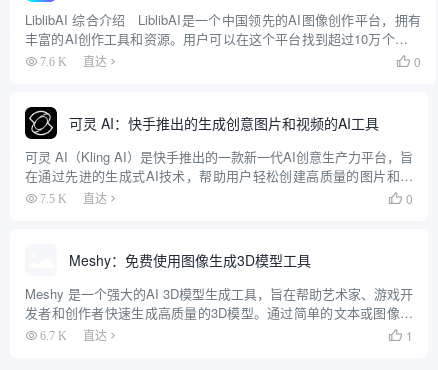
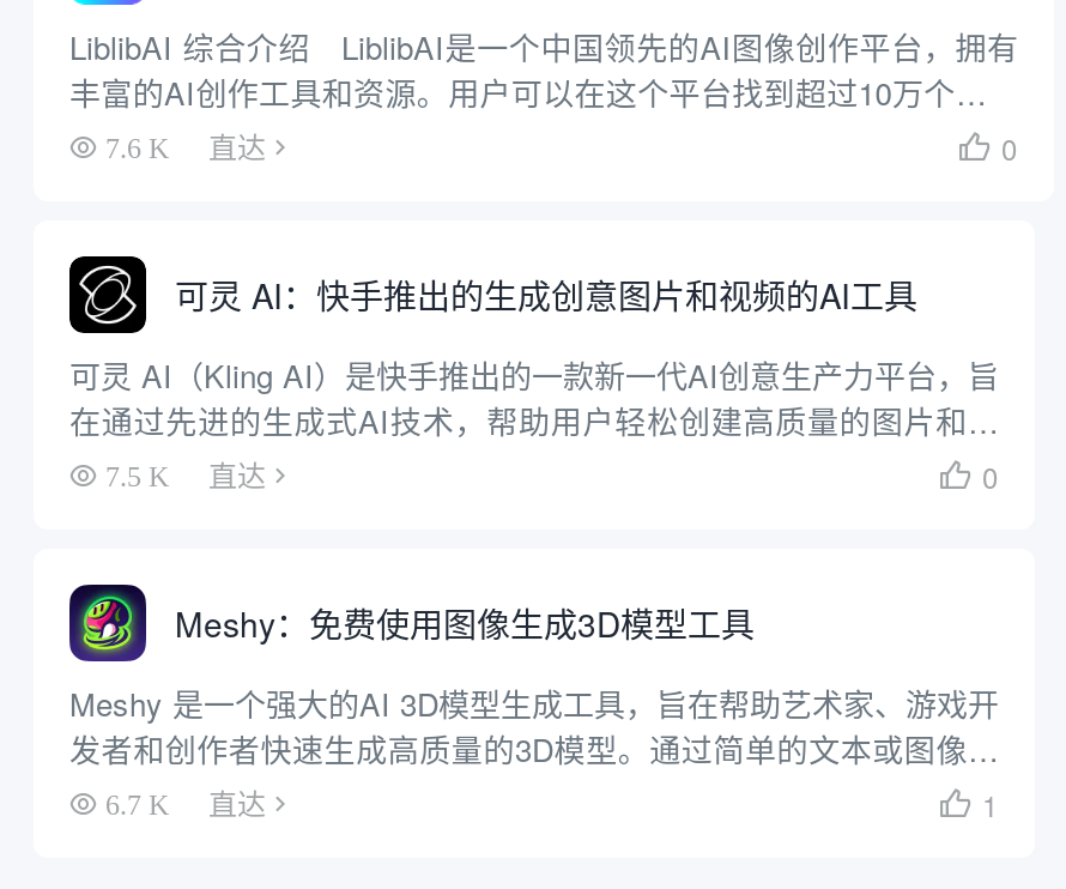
+ [image]
